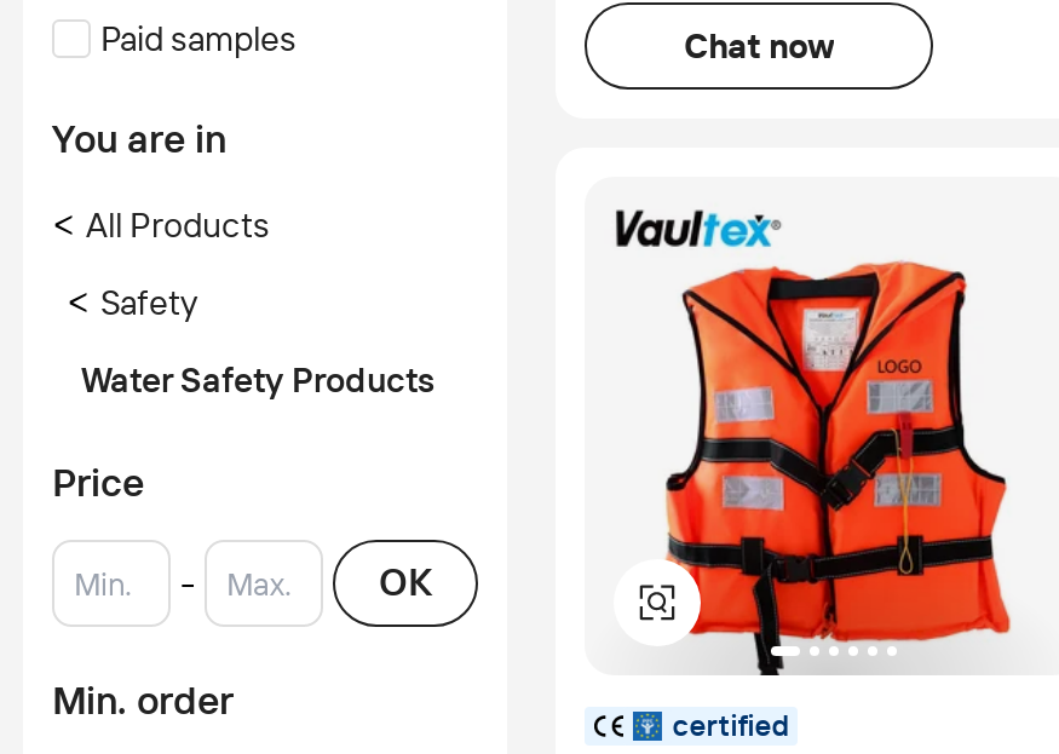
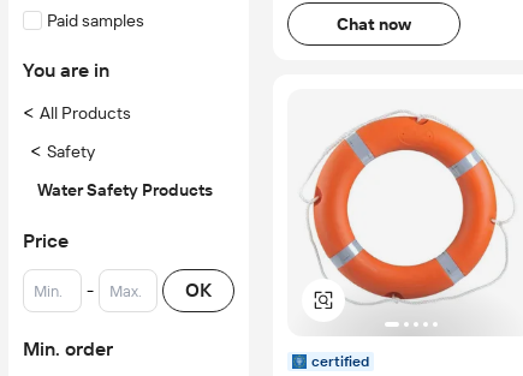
- [image]
+ [image]
